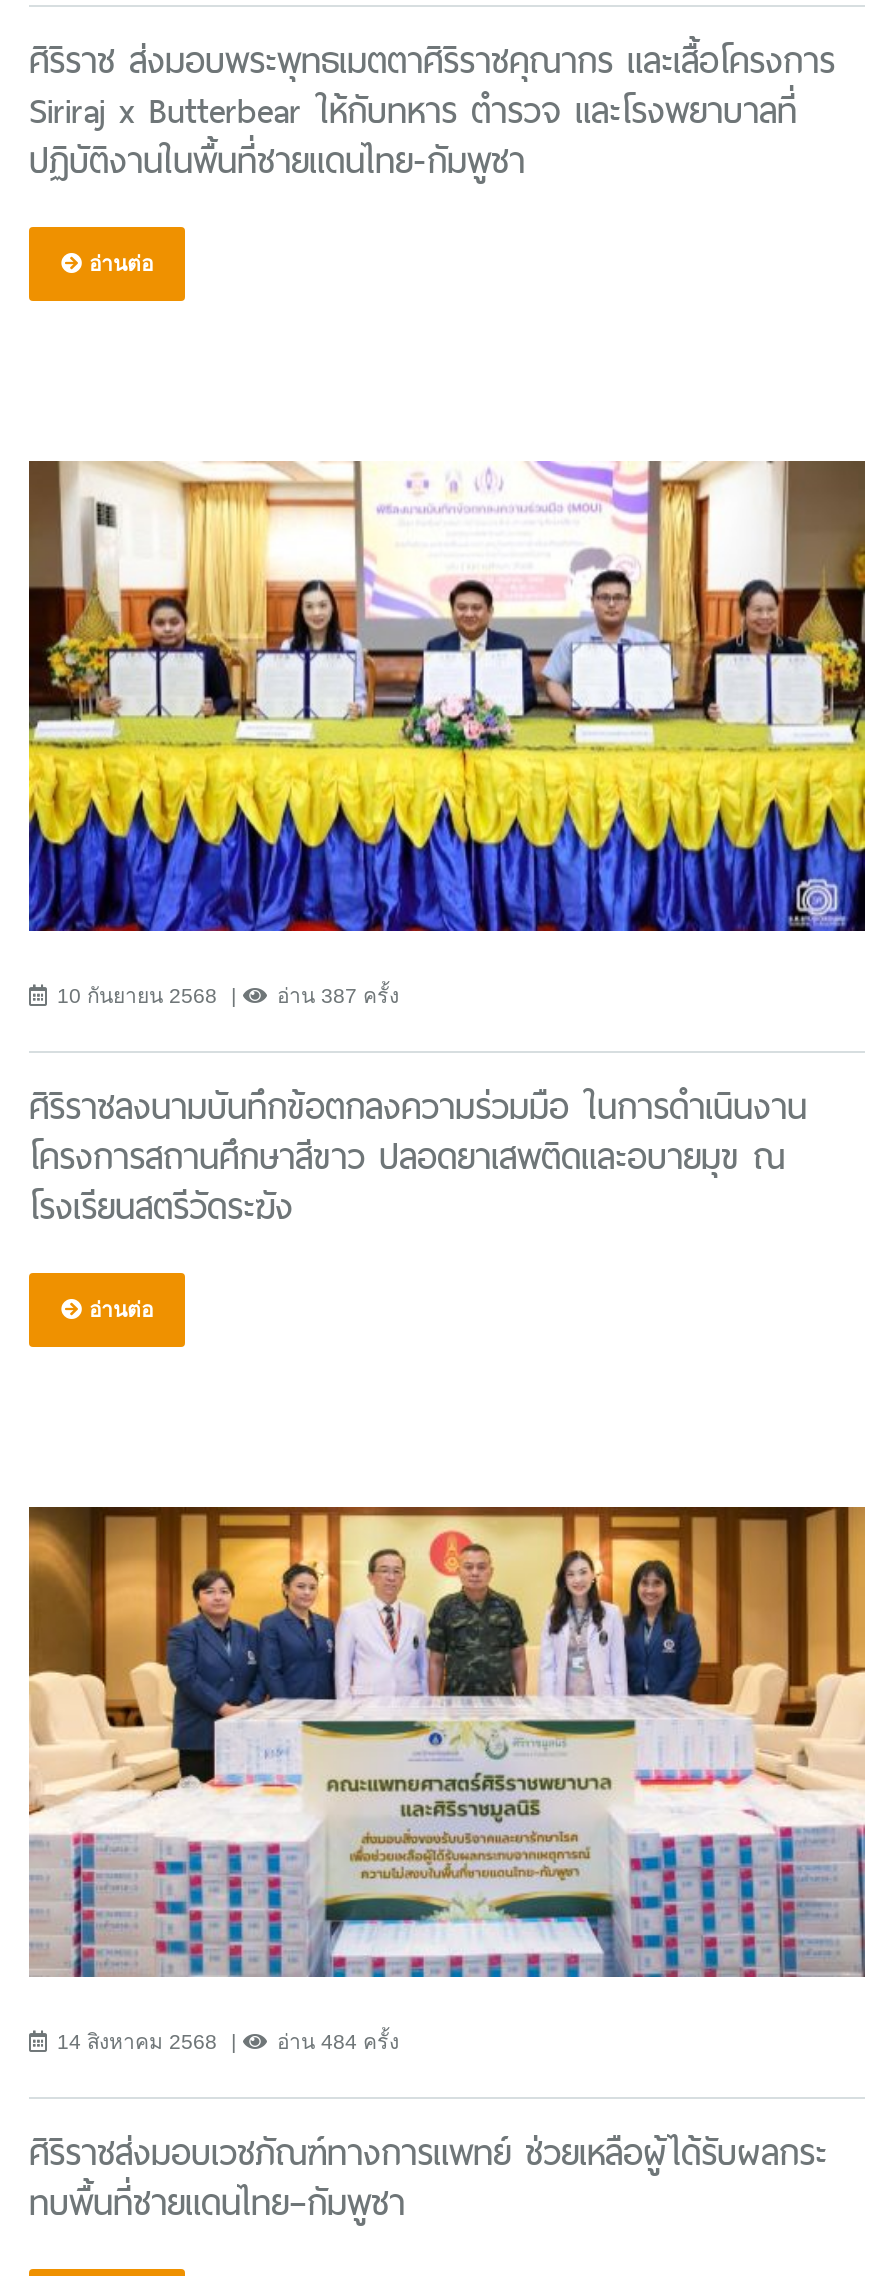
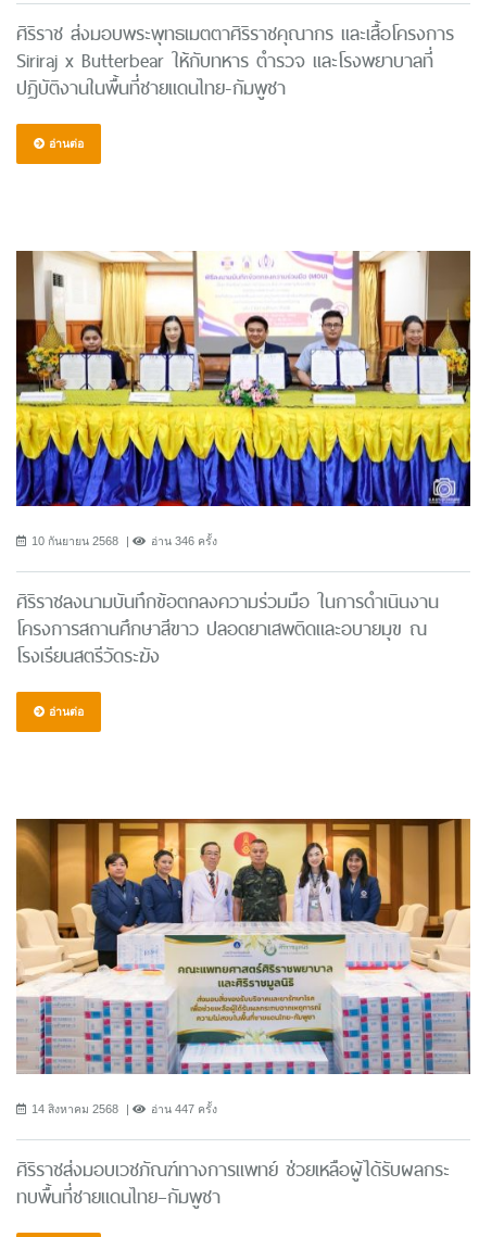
- อ่าน 387 ครั้ง
+ อ่าน 346 ครั้ง

- อ่าน 484 ครั้ง
+ อ่าน 447 ครั้ง
